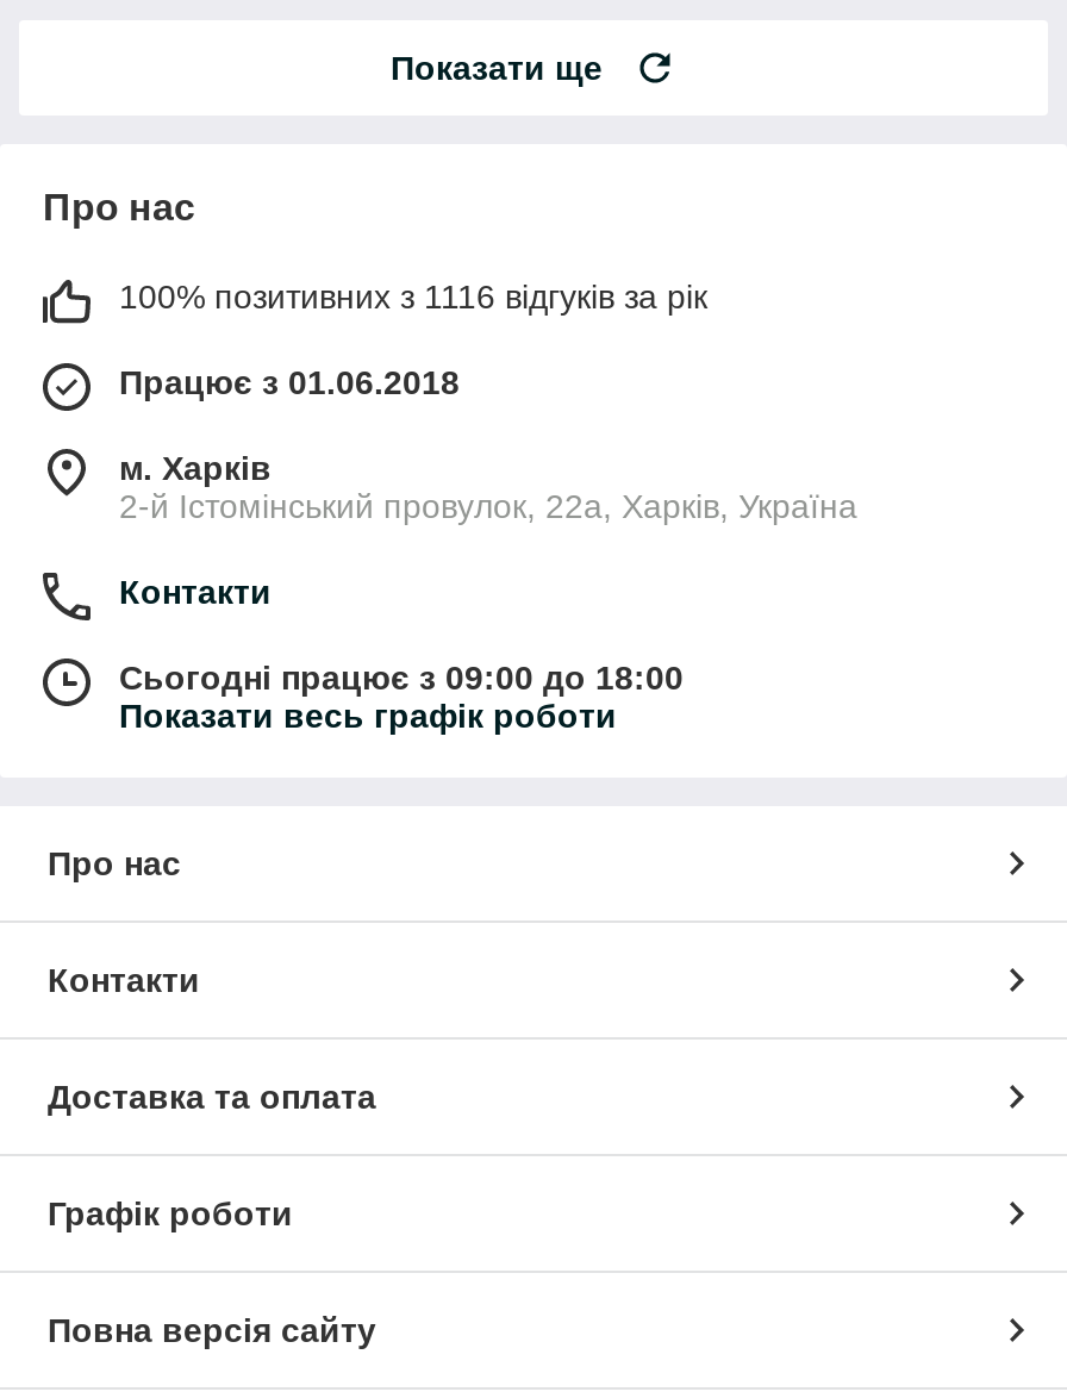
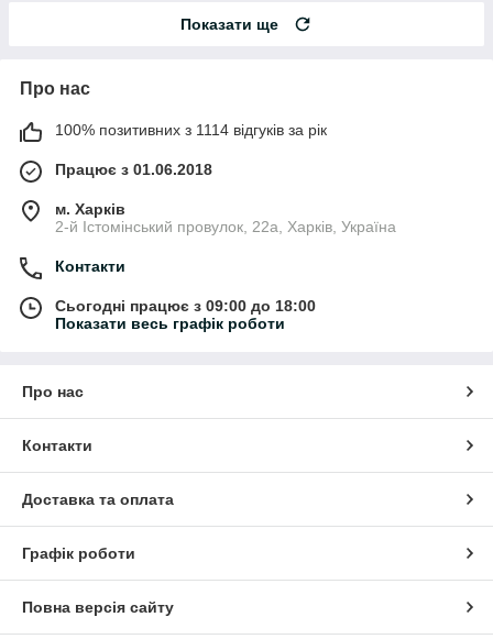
- 100% позитивних з 1116 відгуків за рік
+ 100% позитивних з 1114 відгуків за рік
